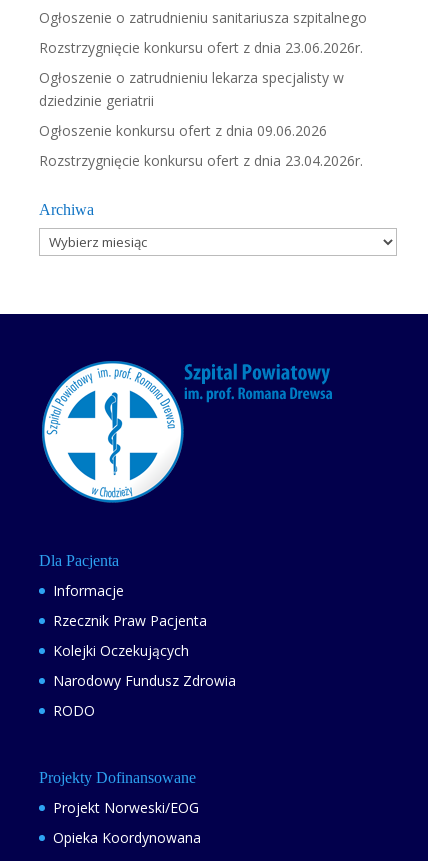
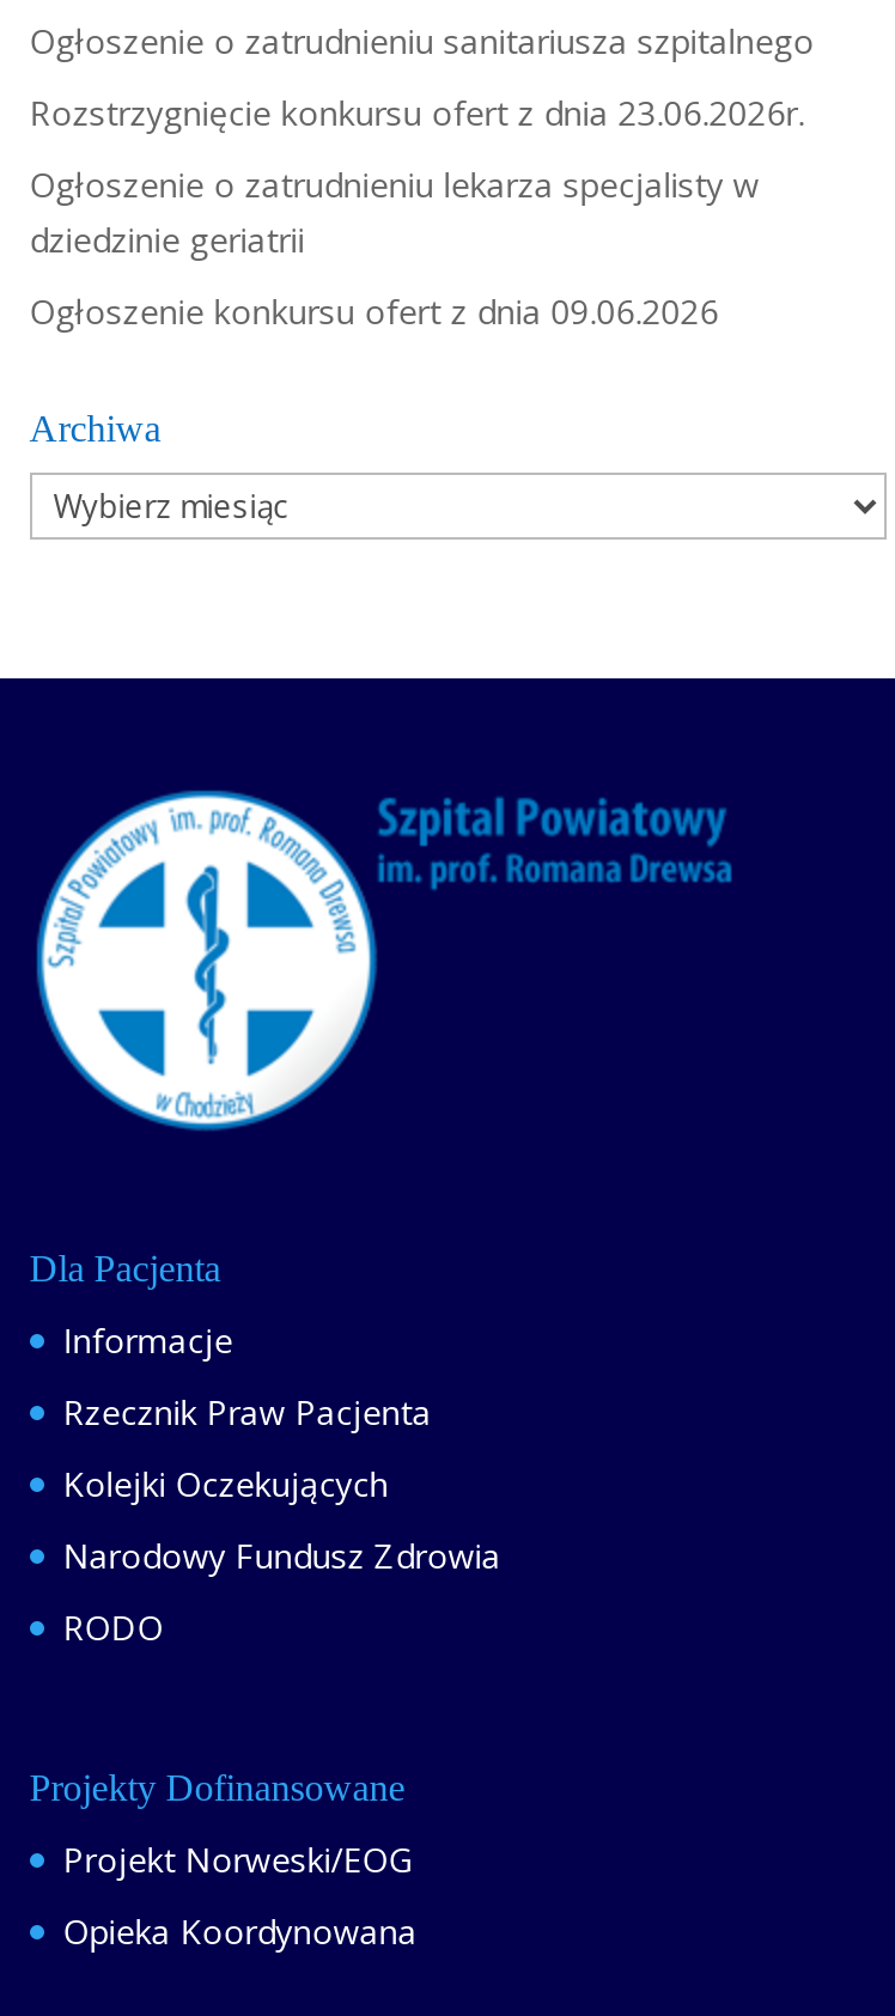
- Rozstrzygnięcie konkursu ofert z dnia 23.04.2026r.
